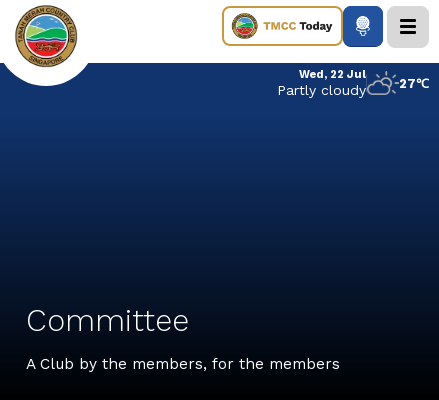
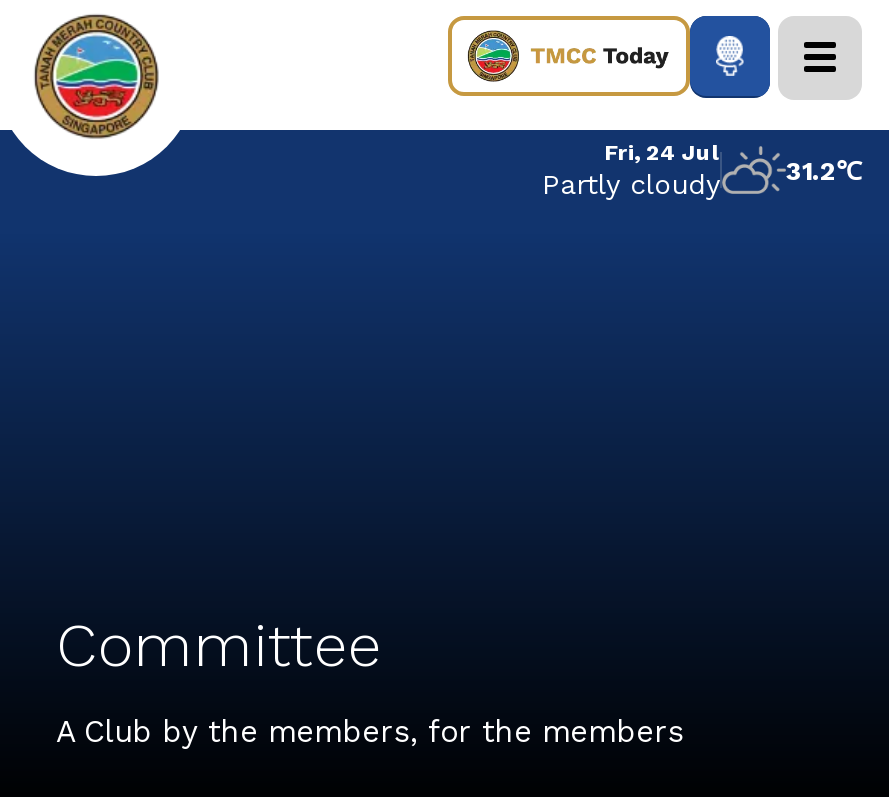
- Wed, 22 Jul
+ Fri, 24 Jul

- 27℃
+ 31.2℃
